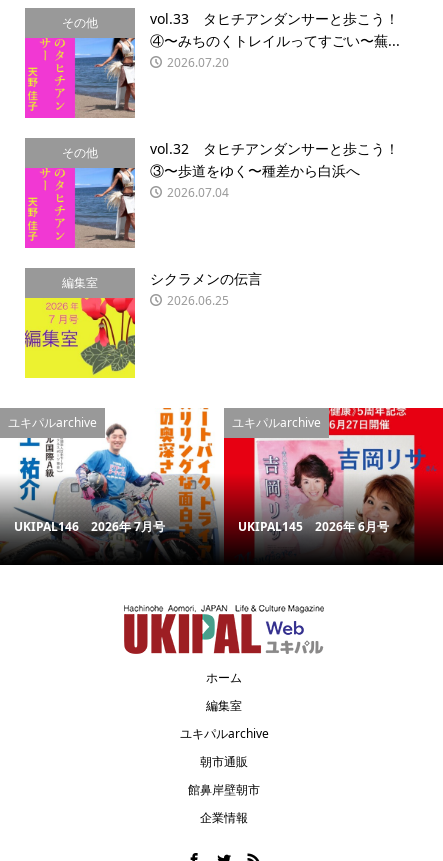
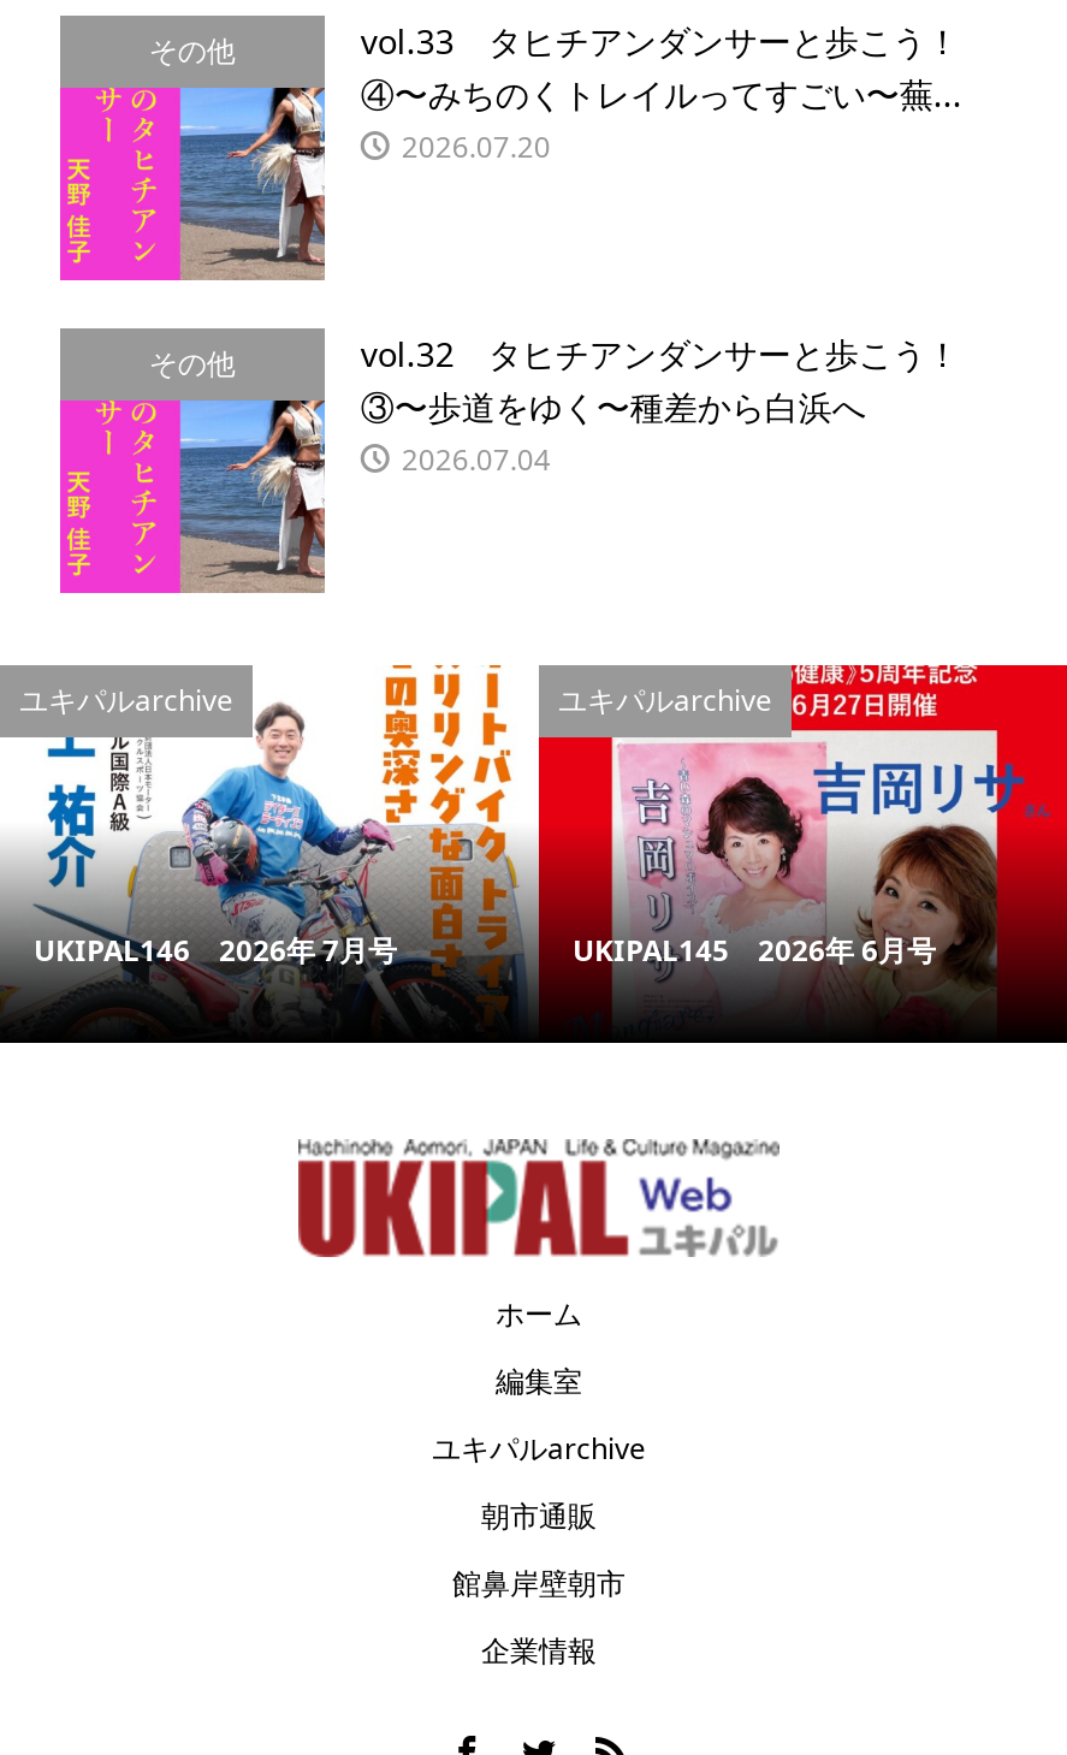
- [image]
- 編集室
- シクラメンの伝言
- 2026.06.25
